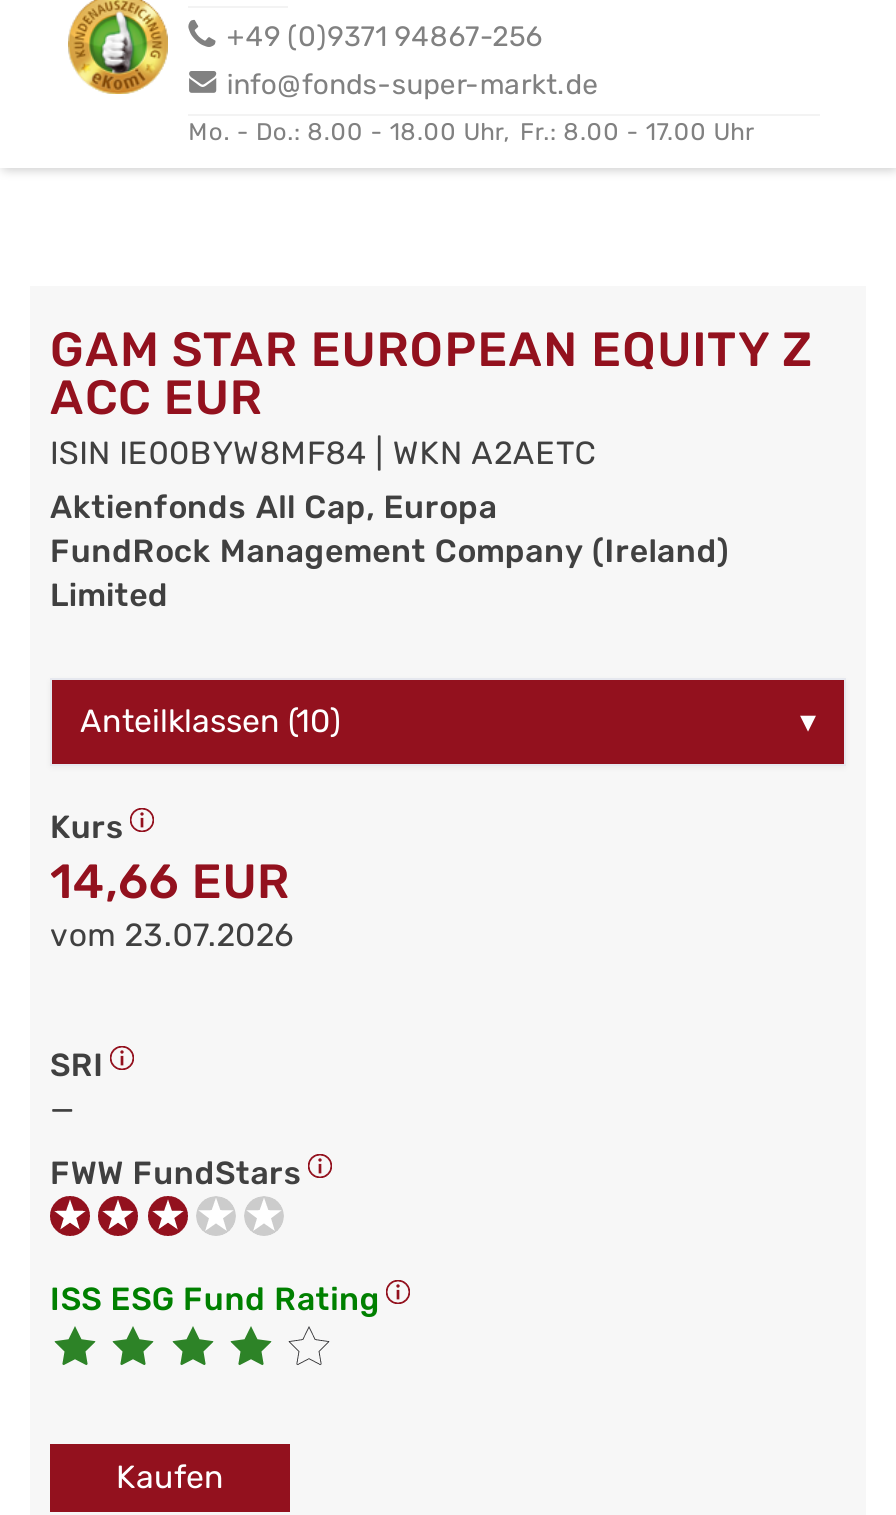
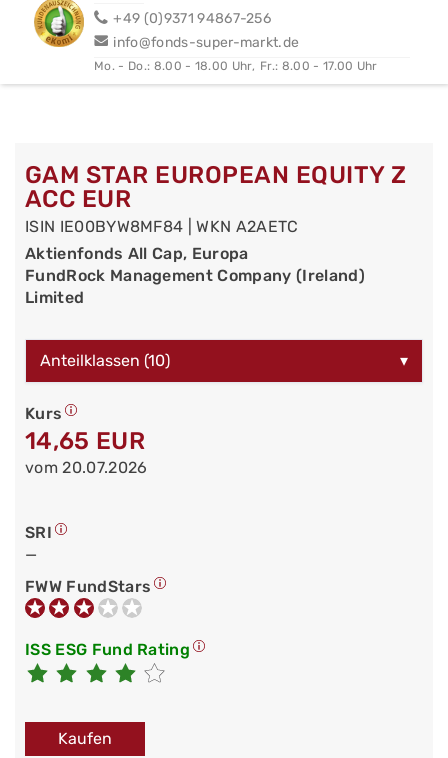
- 14,66 EUR
+ 14,65 EUR

- vom 23.07.2026
+ vom 20.07.2026
